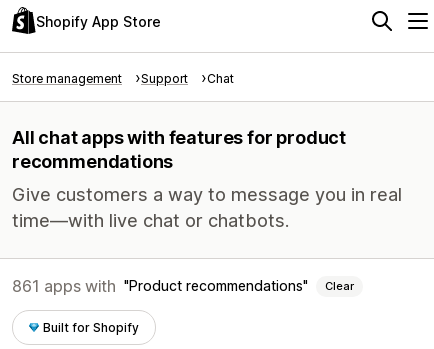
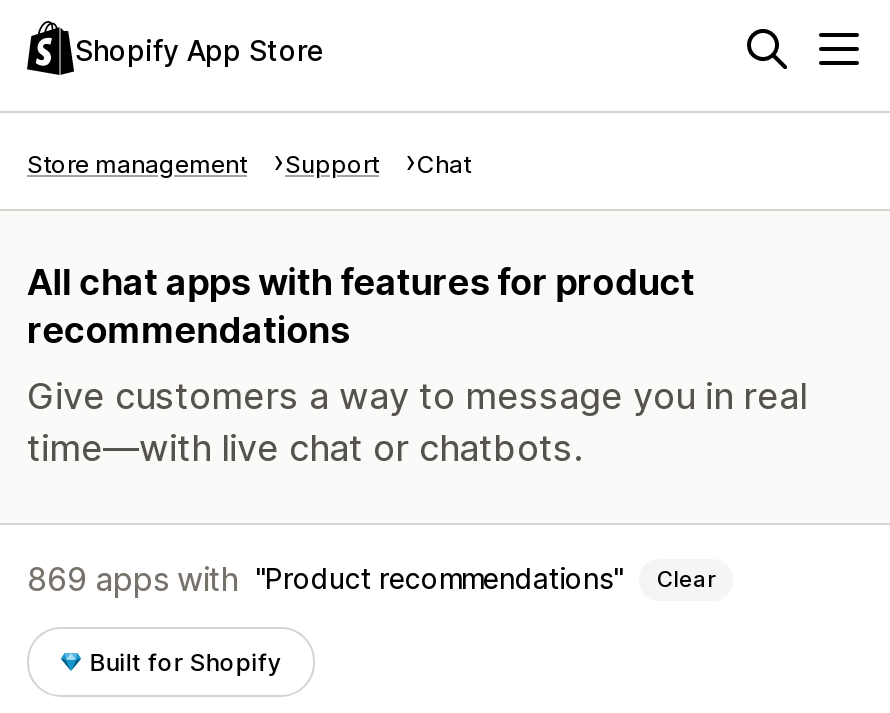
- 861 apps with Product recommendations Clear
+ 869 apps with Product recommendations Clear
